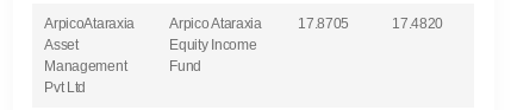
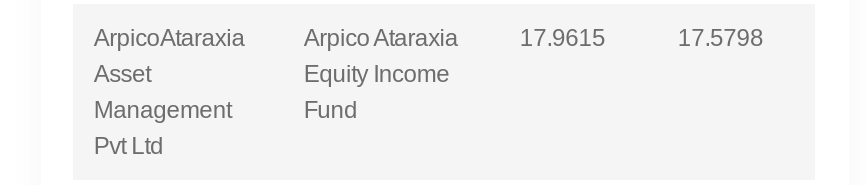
- 17.8705
+ 17.9615

- 17.4820
+ 17.5798
